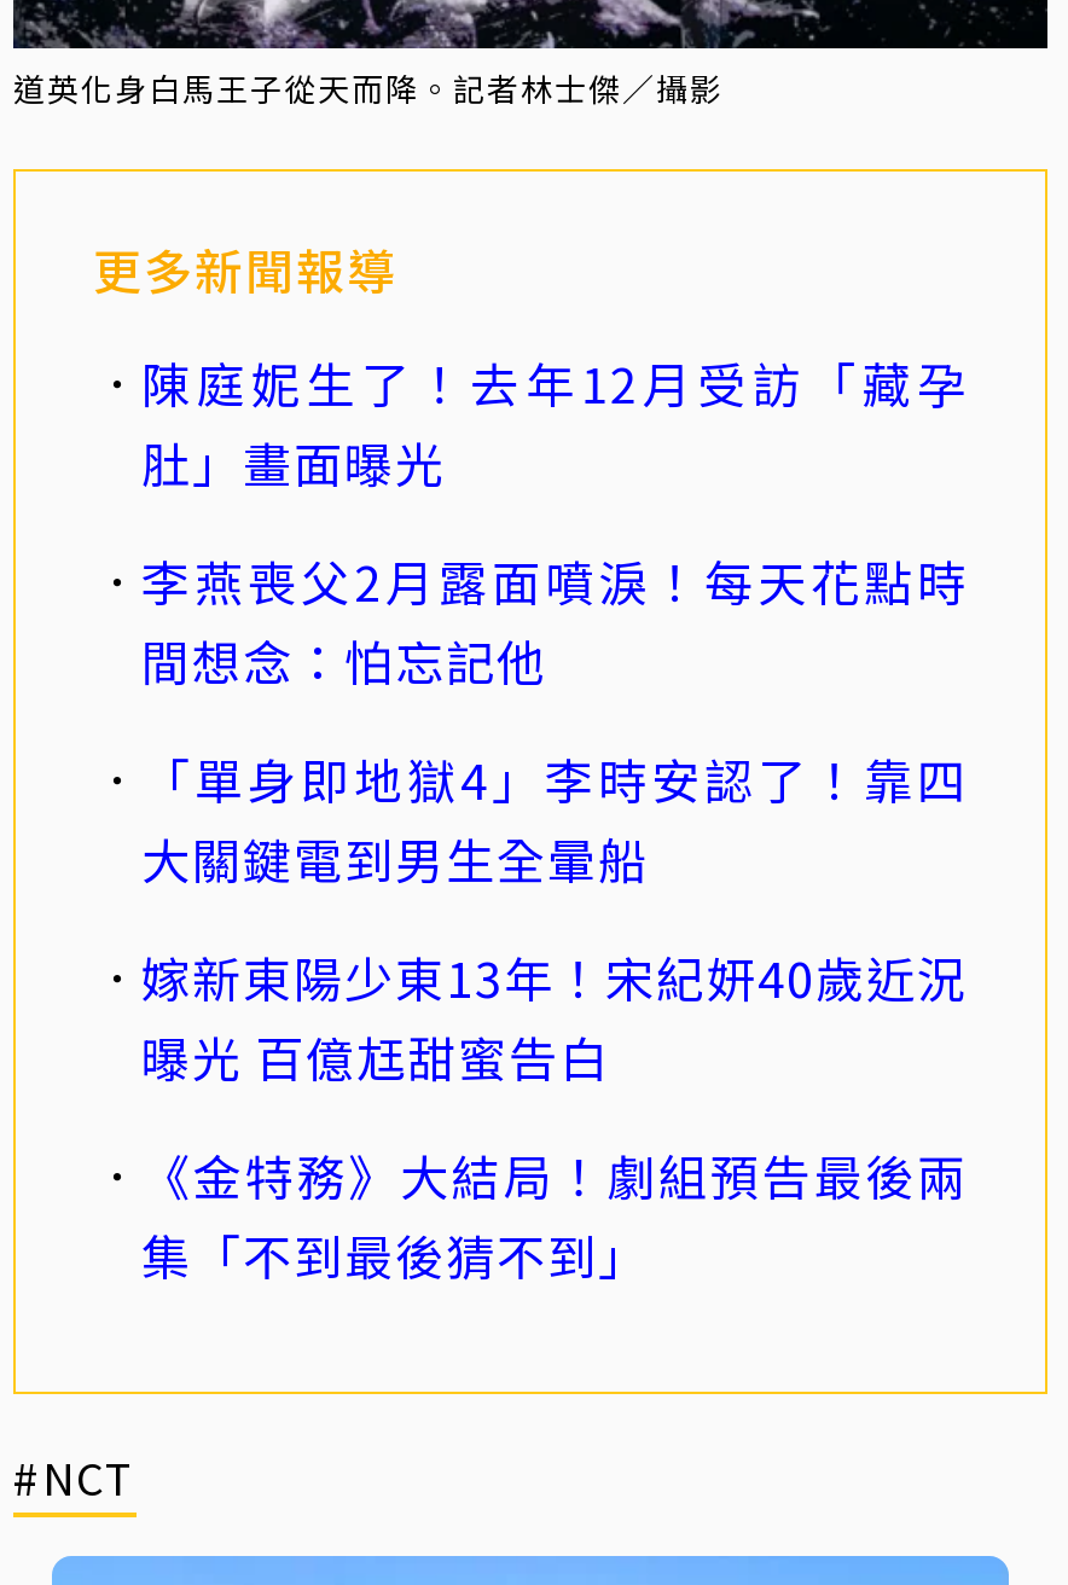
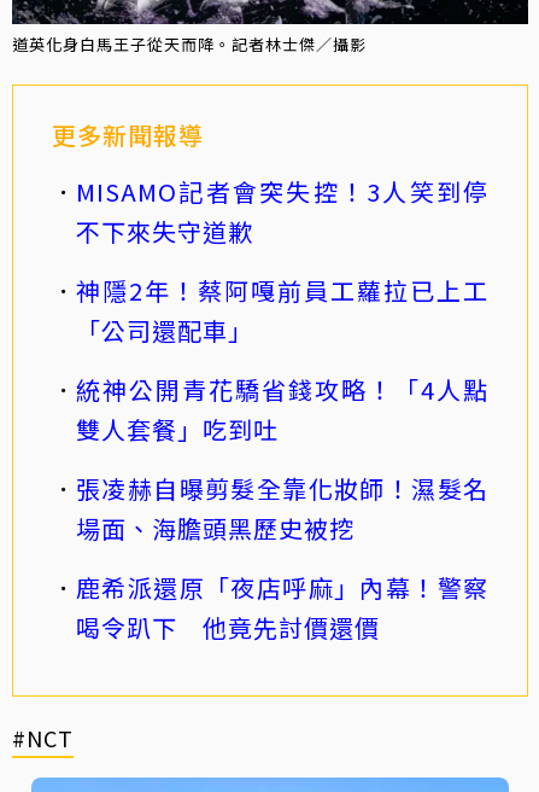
- 陳庭妮生了！去年12月受訪「藏孕
- 肚」畫面曝光
+ MISAMO記者會突失控！3人笑到停
+ 不下來失守道歉

- 李燕喪父2月露面噴淚！每天花點時
- 間想念：怕忘記他
+ 神隱2年！蔡阿嘎前員工蘿拉已上工
+ 「公司還配車」

- 「單身即地獄4」李時安認了！靠四
- 大關鍵電到男生全暈船
+ 統神公開青花驕省錢攻略！「4人點
+ 雙人套餐」吃到吐

- 嫁新東陽少東13年！宋紀妍40歲近況
- 曝光 百億尪甜蜜告白
+ 張凌赫自曝剪髮全靠化妝師！濕髮名
+ 場面、海膽頭黑歷史被挖

- 《金特務》大結局！劇組預告最後兩
- 集「不到最後猜不到」
+ 鹿希派還原「夜店呼麻」內幕！警察
+ 喝令趴下 他竟先討價還價
